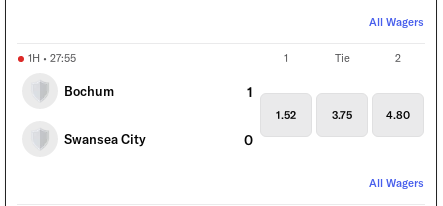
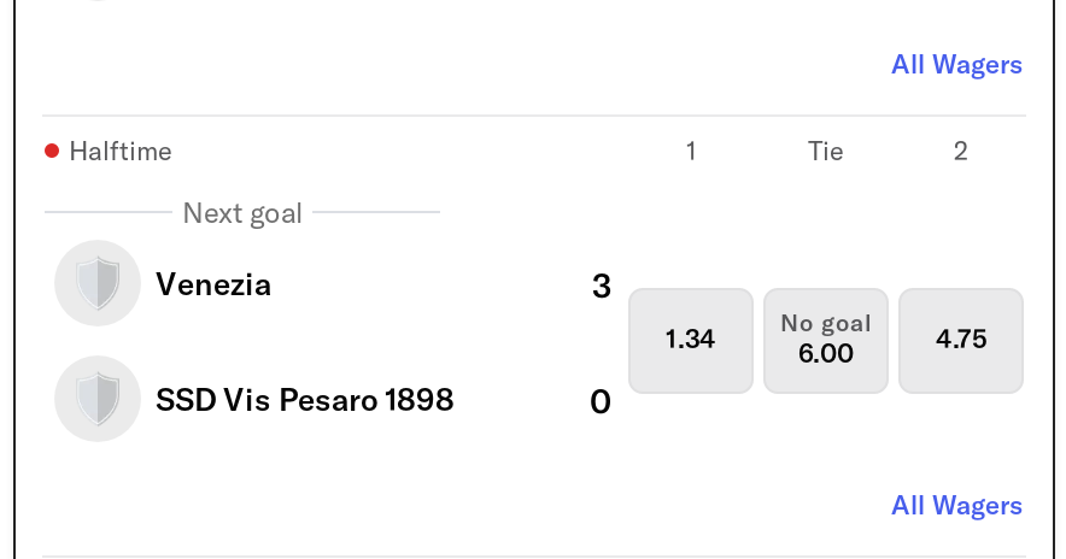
- 1H • 27:55
+ Halftime

- Bochum
- Swansea City
+ Next goal
+ Venezia
+ SSD Vis Pesaro 1898

- 1
+ 3

- 1.52
- 3.75
- 4.80
+ 1.34
+ No goal
+ 6.00
+ 4.75
